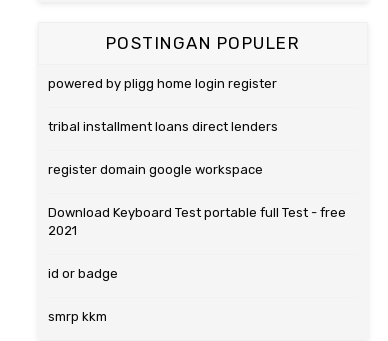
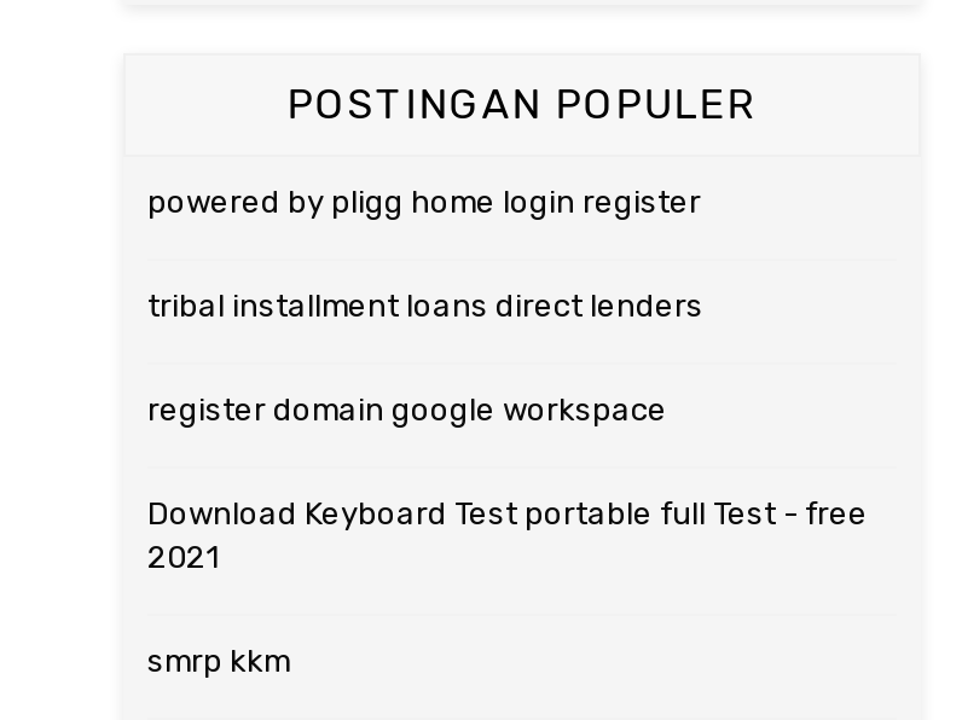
- id or badge
